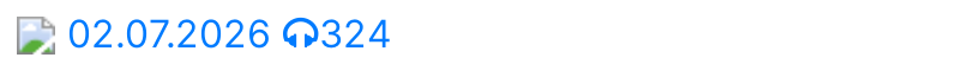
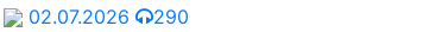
- 02.07.2026 324
+ 02.07.2026 290
